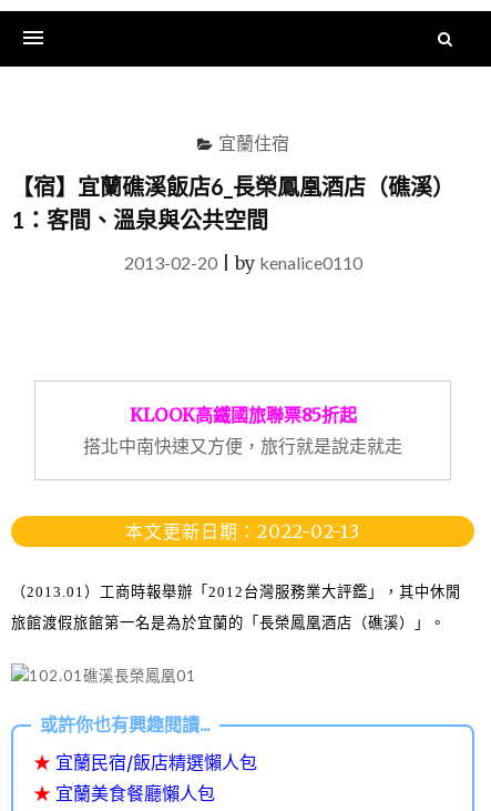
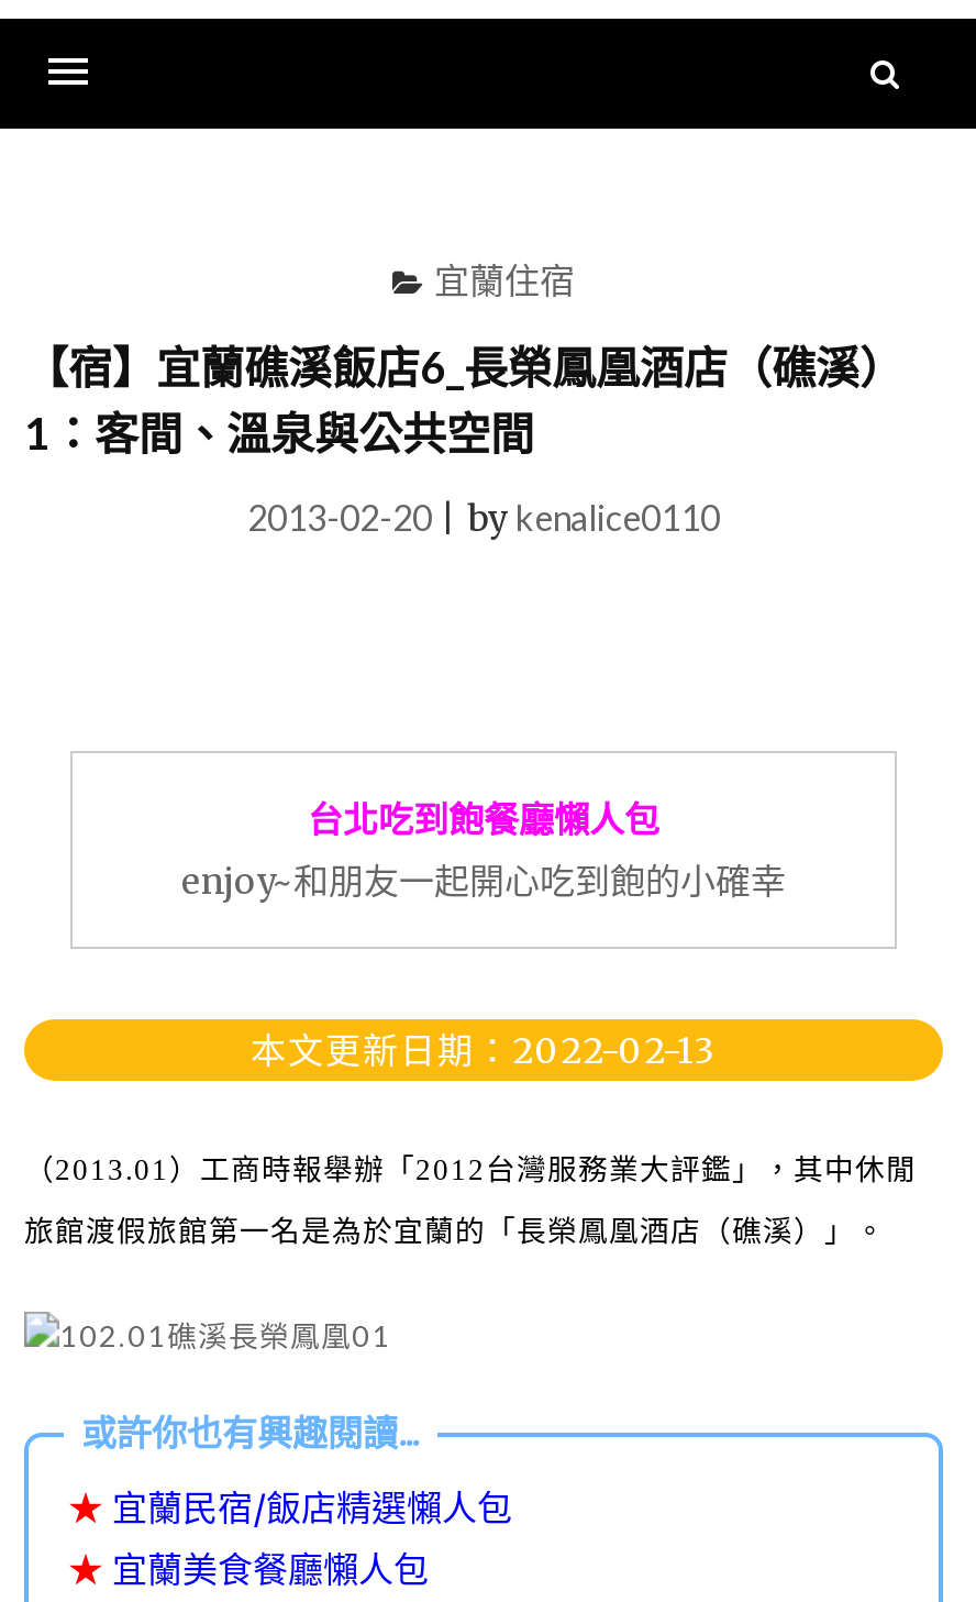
- KLOOK高鐵國旅聯票85折起
- 搭北中南快速又方便，旅行就是說走就走
+ 台北吃到飽餐廳懶人包
+ enjoy~和朋友一起開心吃到飽的小確幸
